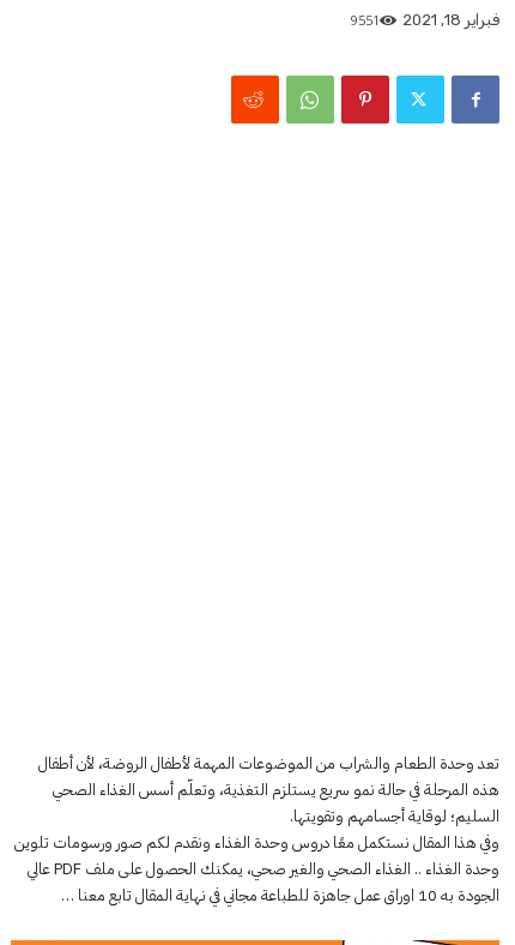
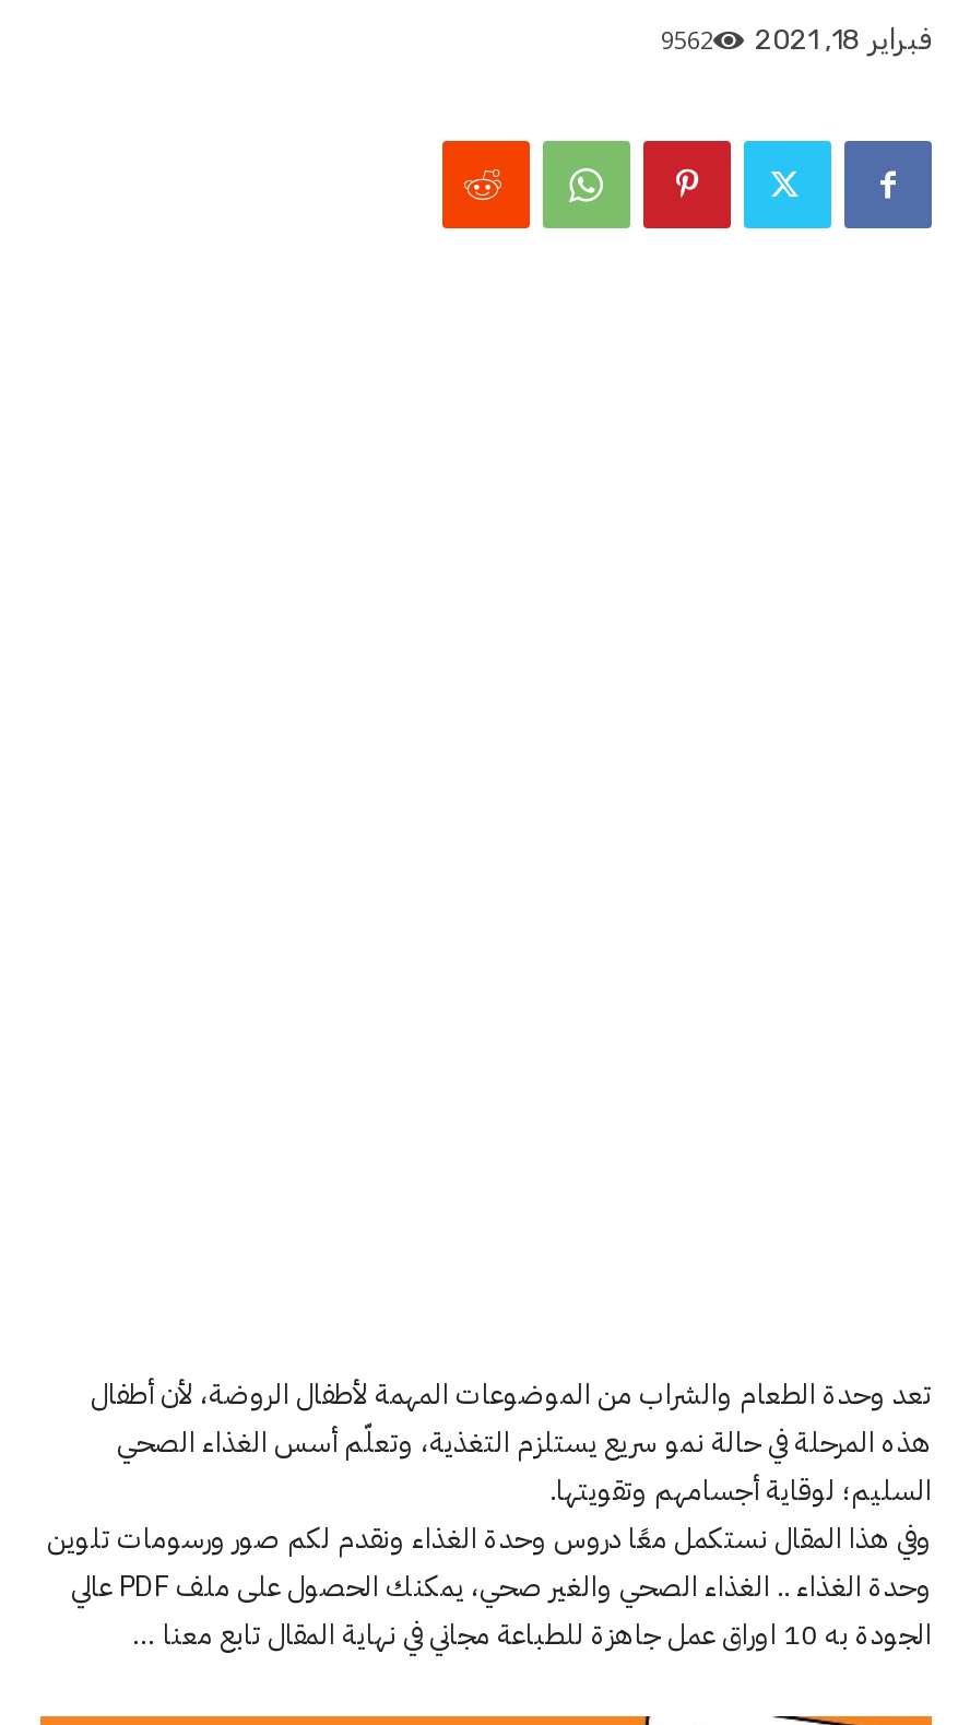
- 9551
+ 9562
